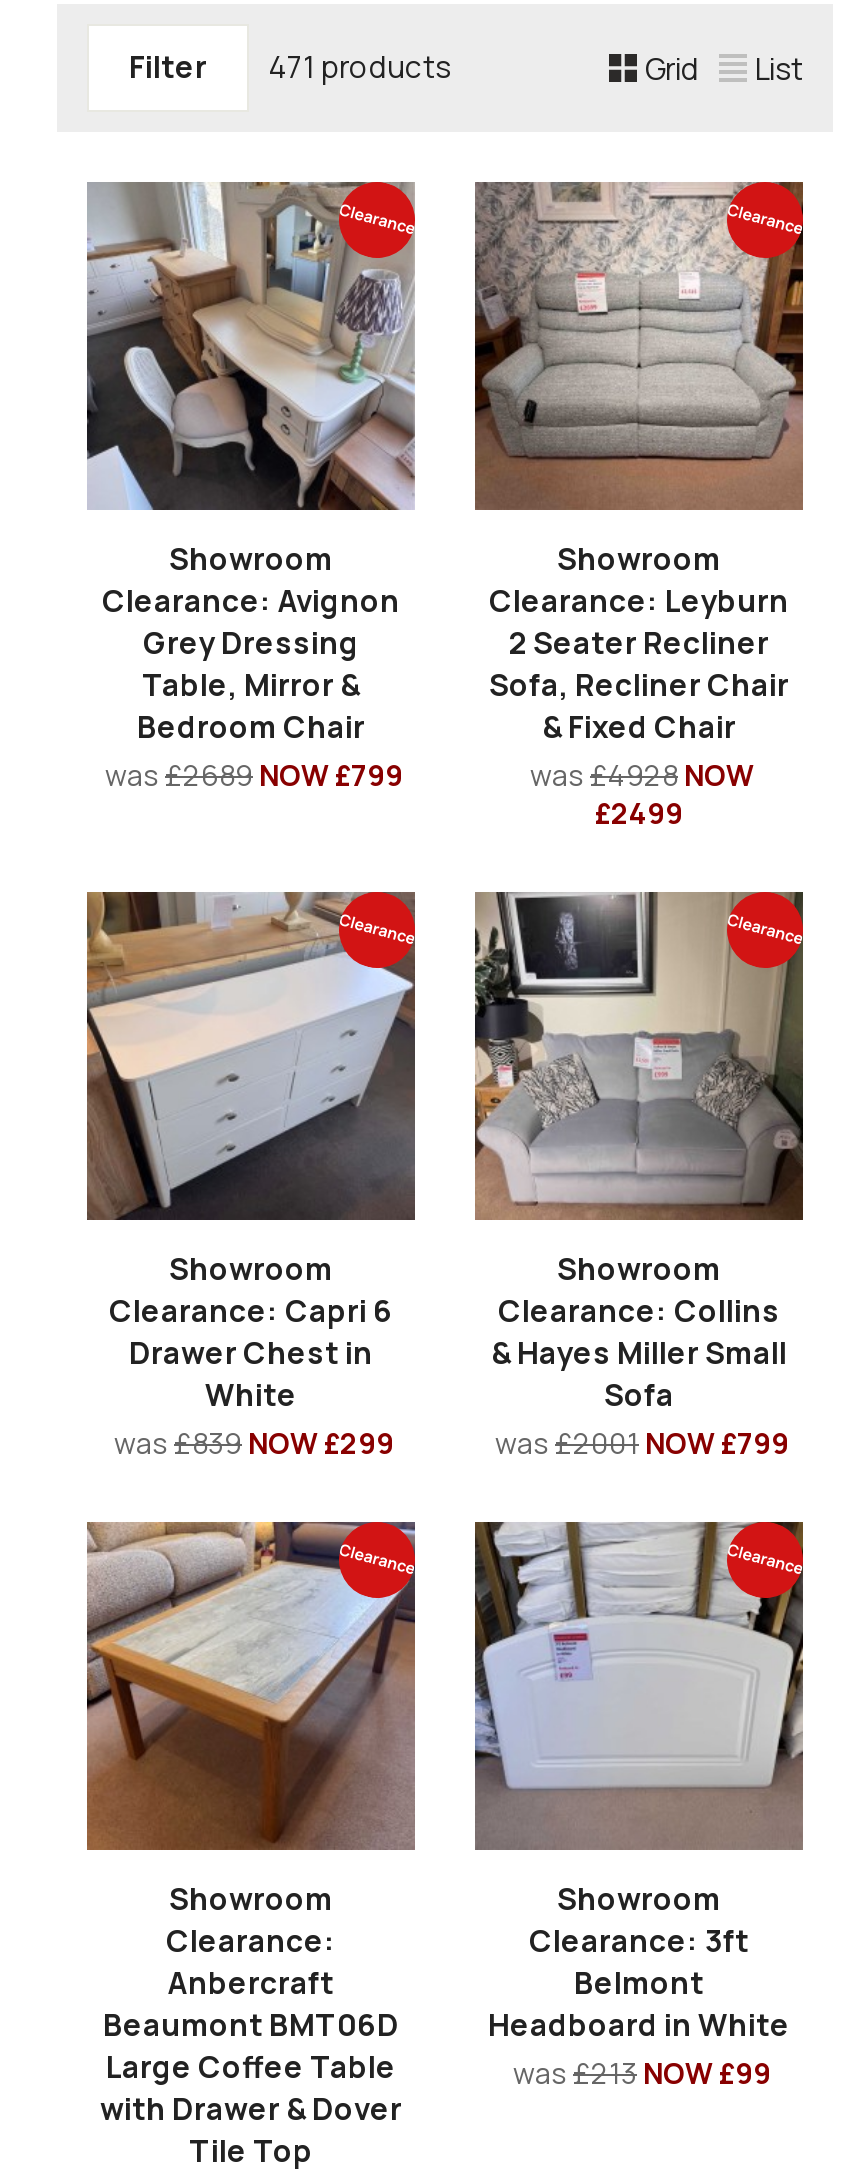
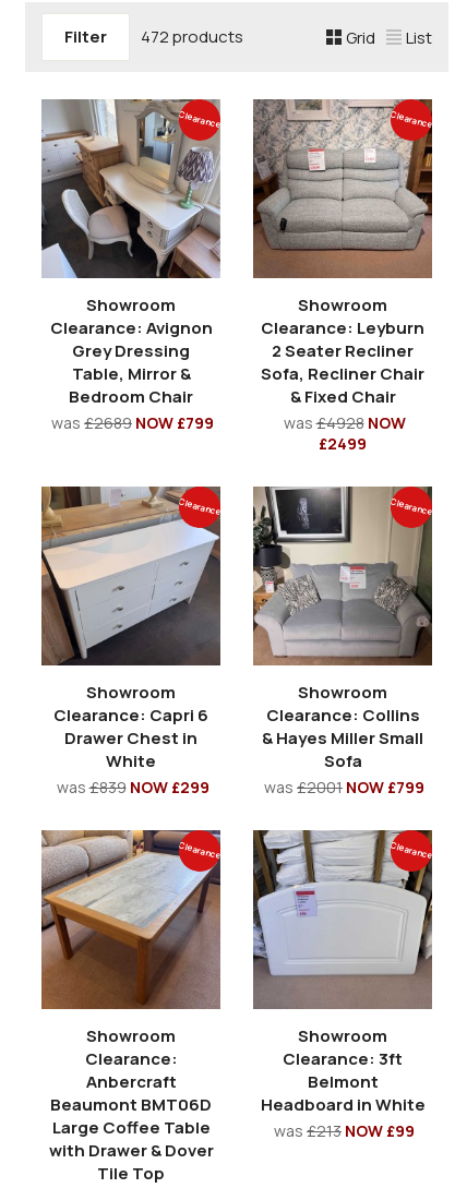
- Filter 471 products
+ Filter 472 products
